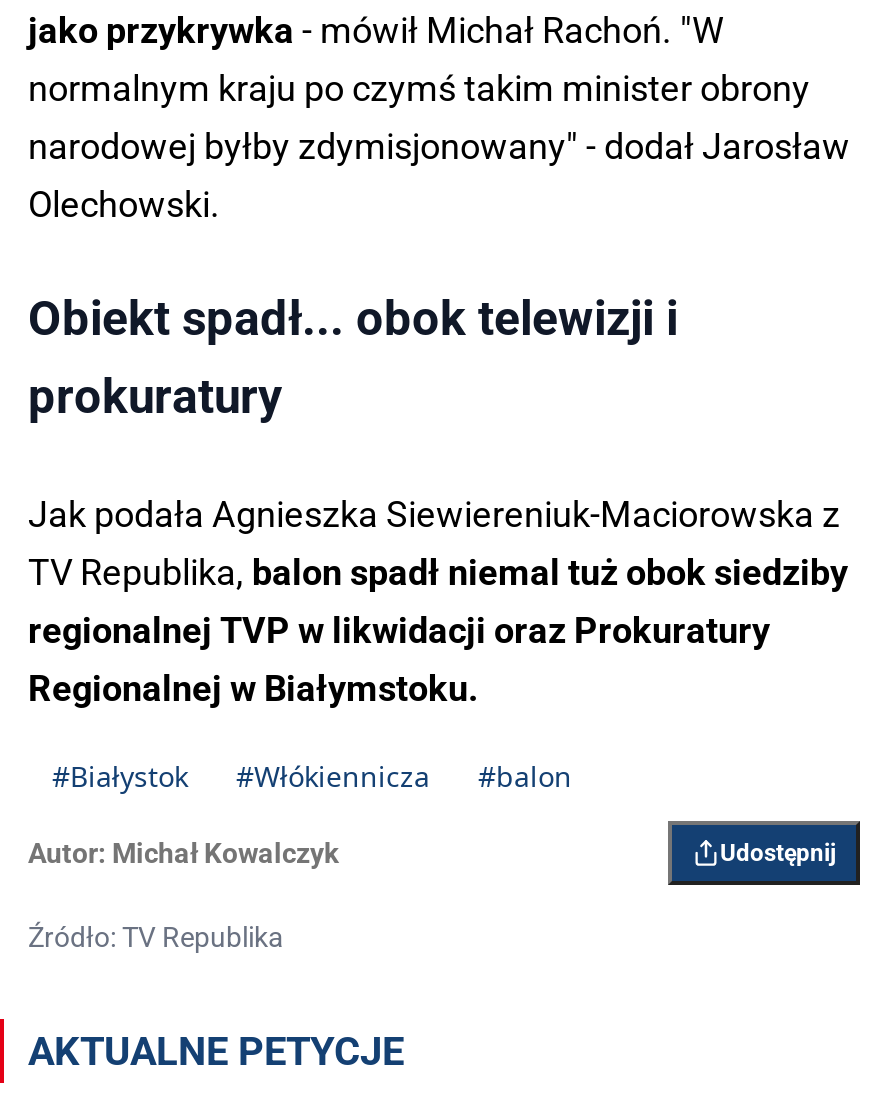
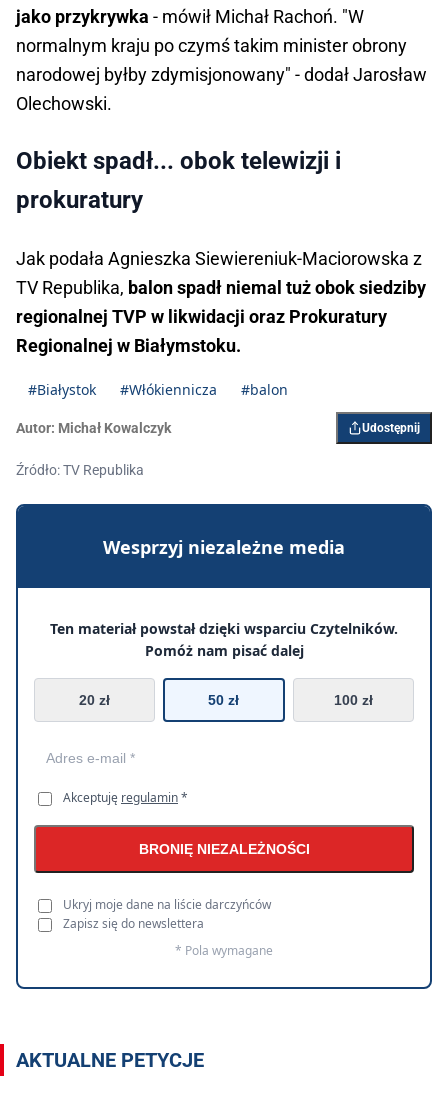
+ [image]
+ Wesprzyj niezależne media
+ Ten materiał powstał dzięki wsparciu Czytelników.
+ Pomóż nam pisać dalej
+ 20 zł
+ 50 zł
+ 100 zł

+ Akceptuję regulamin *
+ BRONIĘ NIEZALEŻNOŚCI
+ Ukryj moje dane na liście darczyńców
+ Zapisz się do newslettera
+ * Pola wymagane
